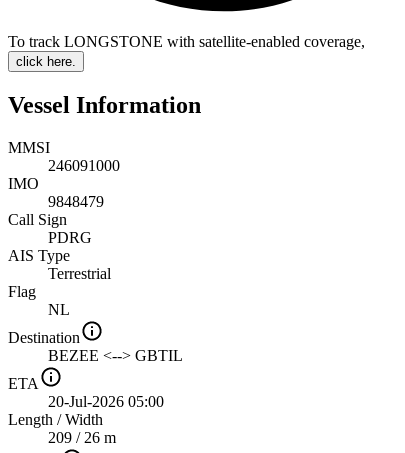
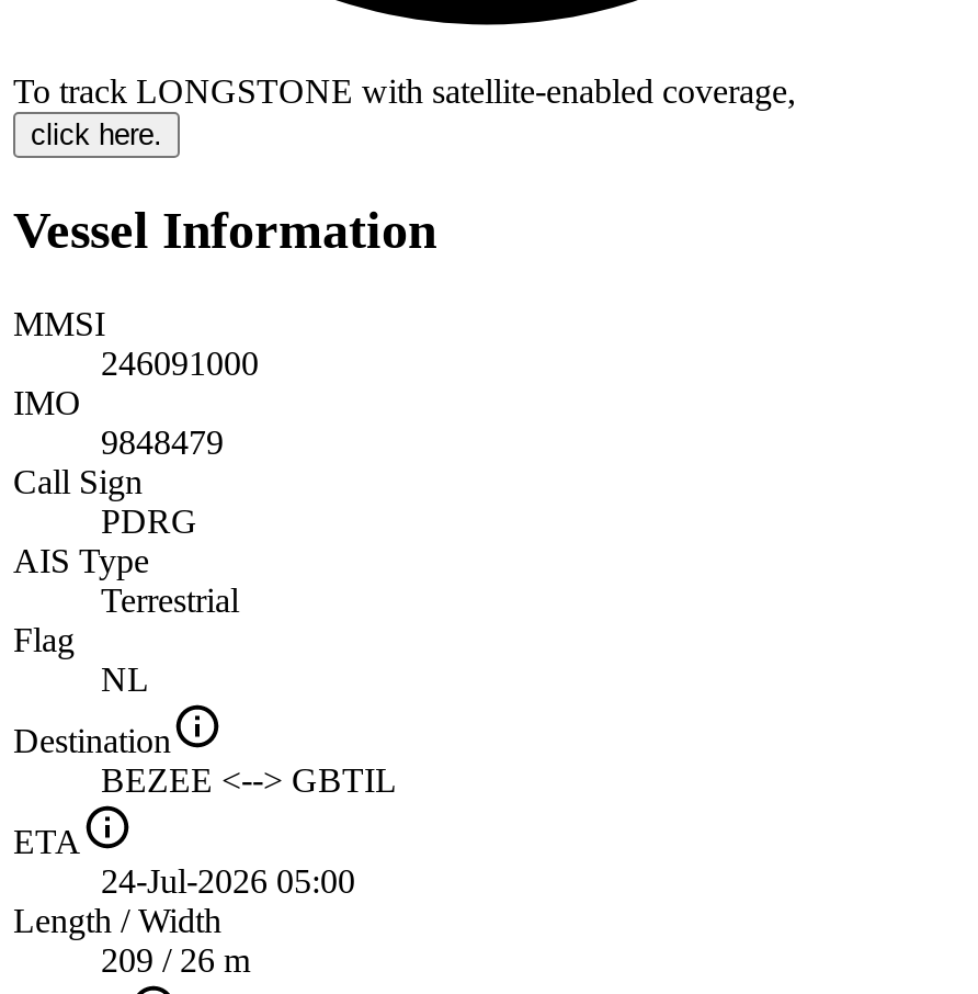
- 20-Jul-2026 05:00
+ 24-Jul-2026 05:00
